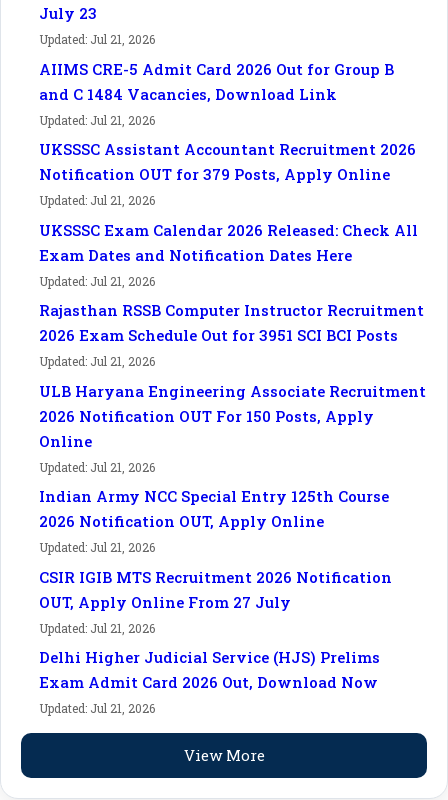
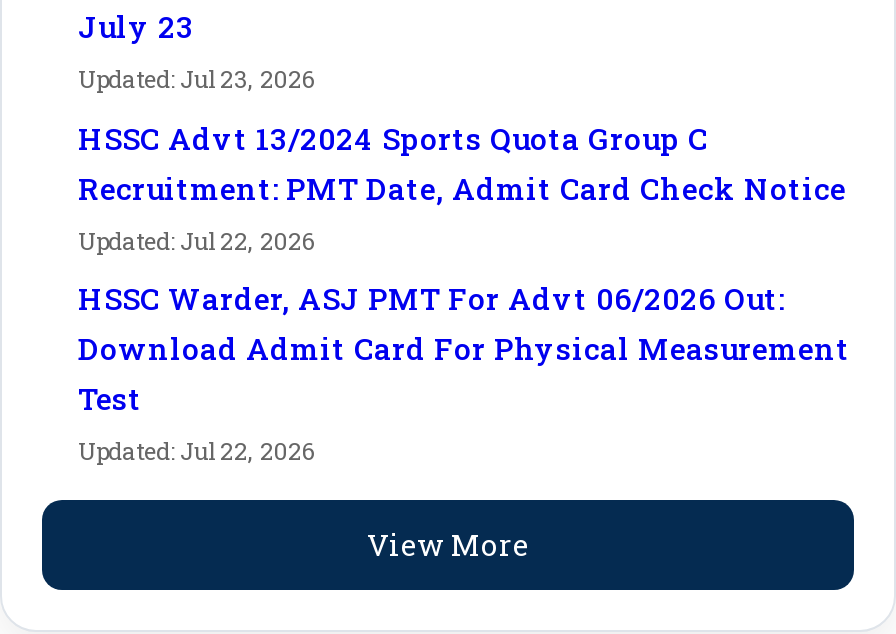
- Updated: Jul 21, 2026
- AIIMS CRE-5 Admit Card 2026 Out for Group B
- and C 1484 Vacancies, Download Link
- Updated: Jul 21, 2026
- UKSSSC Assistant Accountant Recruitment 2026
- Notification OUT for 379 Posts, Apply Online
- Updated: Jul 21, 2026
- UKSSSC Exam Calendar 2026 Released: Check All
- Exam Dates and Notification Dates Here
- Updated: Jul 21, 2026
- Rajasthan RSSB Computer Instructor Recruitment
- 2026 Exam Schedule Out for 3951 SCI BCI Posts
- Updated: Jul 21, 2026
- ULB Haryana Engineering Associate Recruitment
- 2026 Notification OUT For 150 Posts, Apply
- Online
- Updated: Jul 21, 2026
- Indian Army NCC Special Entry 125th Course
- 2026 Notification OUT, Apply Online
- Updated: Jul 21, 2026
- CSIR IGIB MTS Recruitment 2026 Notification
- OUT, Apply Online From 27 July
- Updated: Jul 21, 2026
- Delhi Higher Judicial Service (HJS) Prelims
- Exam Admit Card 2026 Out, Download Now
- Updated: Jul 21, 2026
+ Updated: Jul 23, 2026
+ HSSC Advt 13/2024 Sports Quota Group C
+ Recruitment: PMT Date, Admit Card Check Notice
+ Updated: Jul 22, 2026
+ HSSC Warder, ASJ PMT For Advt 06/2026 Out:
+ Download Admit Card For Physical Measurement
+ Test
+ Updated: Jul 22, 2026
